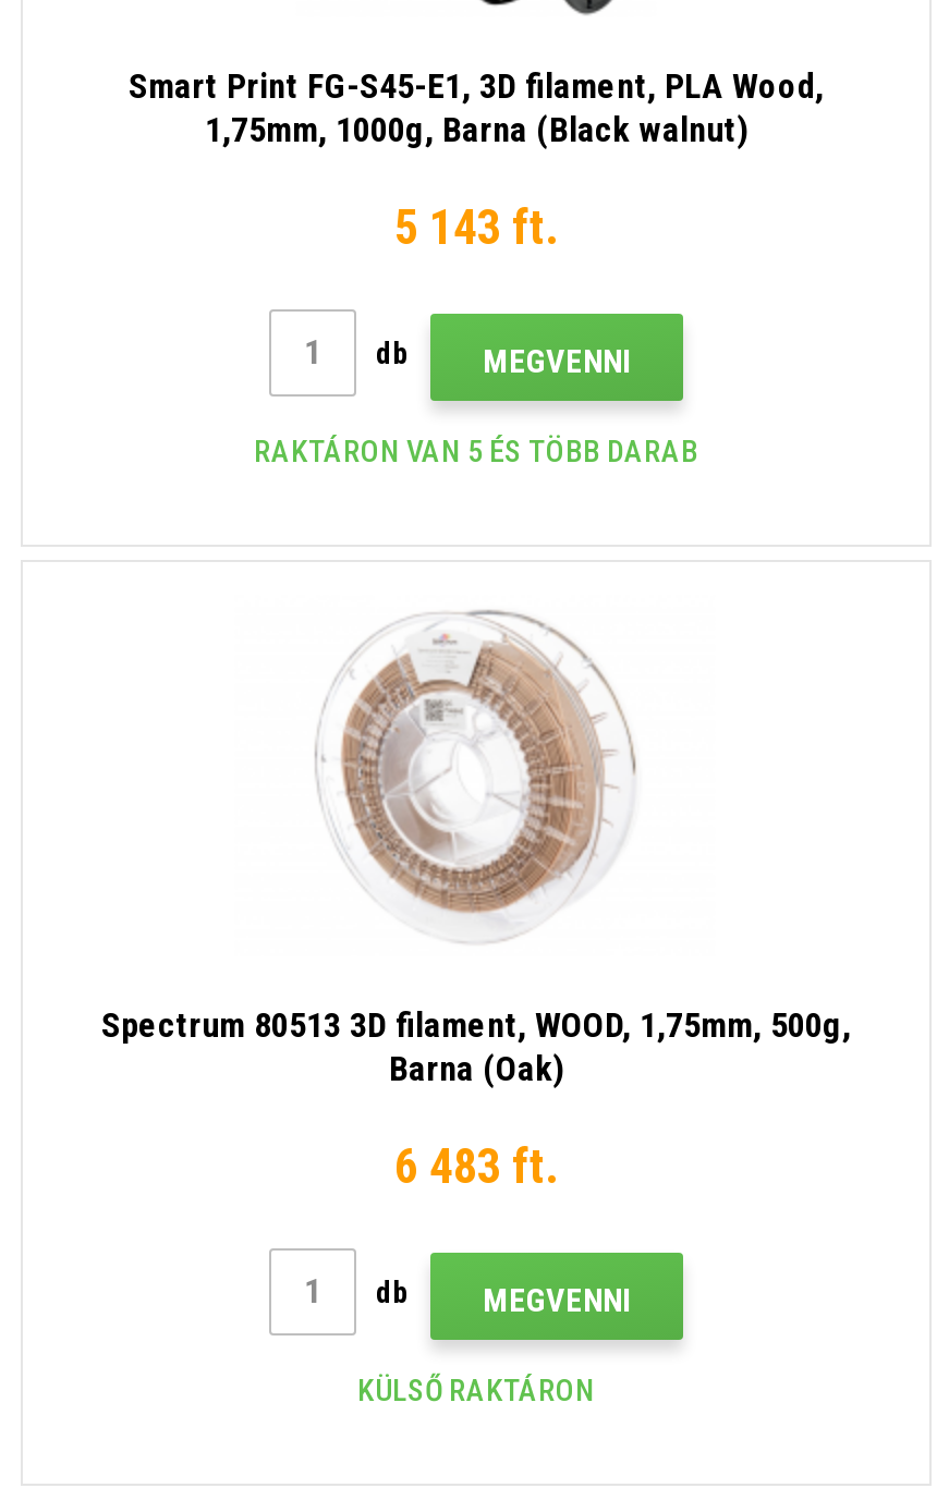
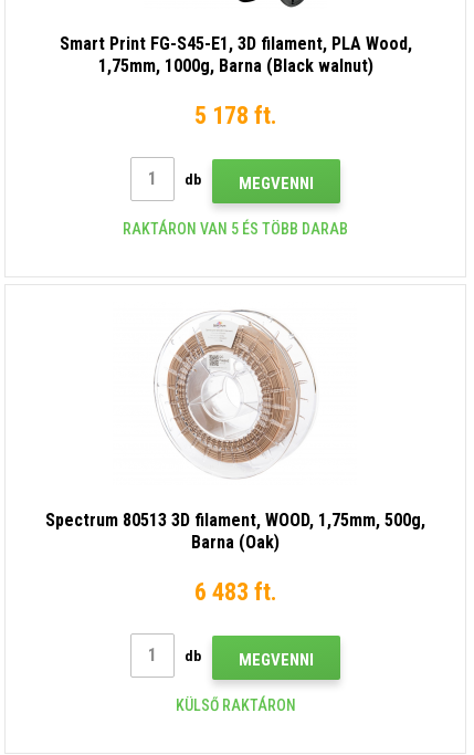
- 5 143 ft.
+ 5 178 ft.
